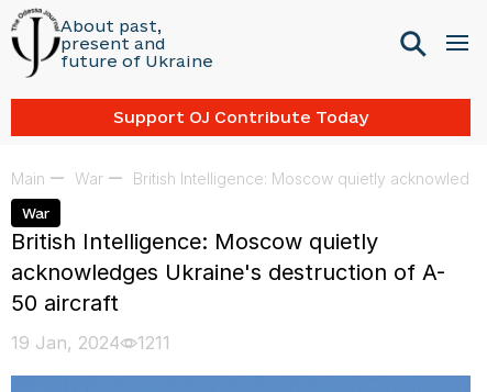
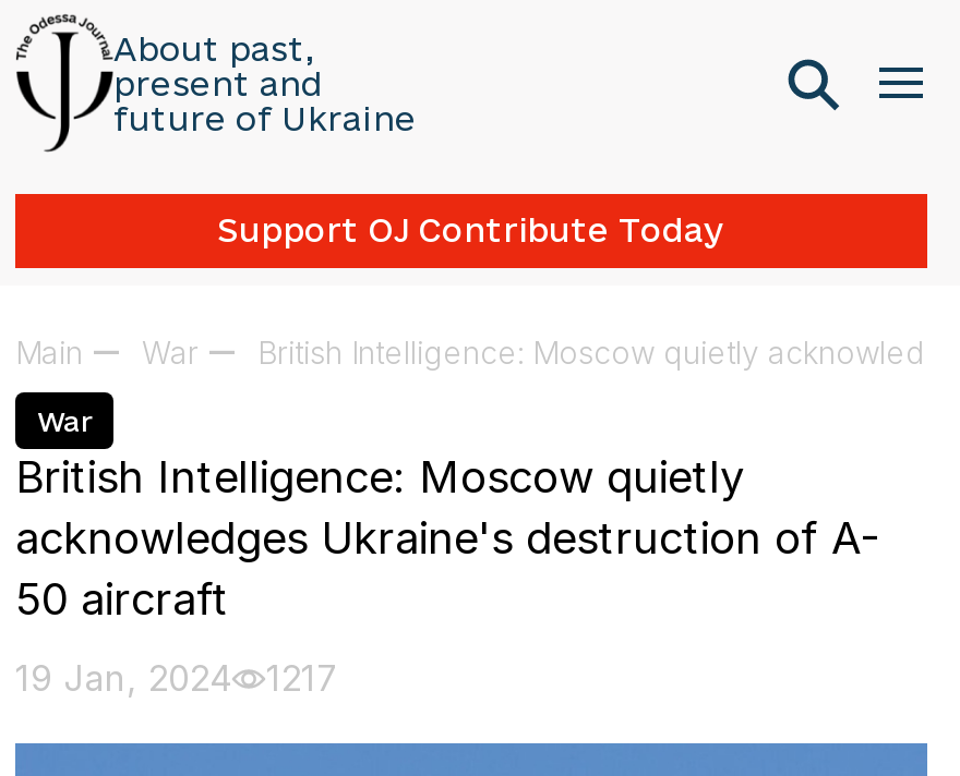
- 19 Jan, 2024 1211
+ 19 Jan, 2024 1217
